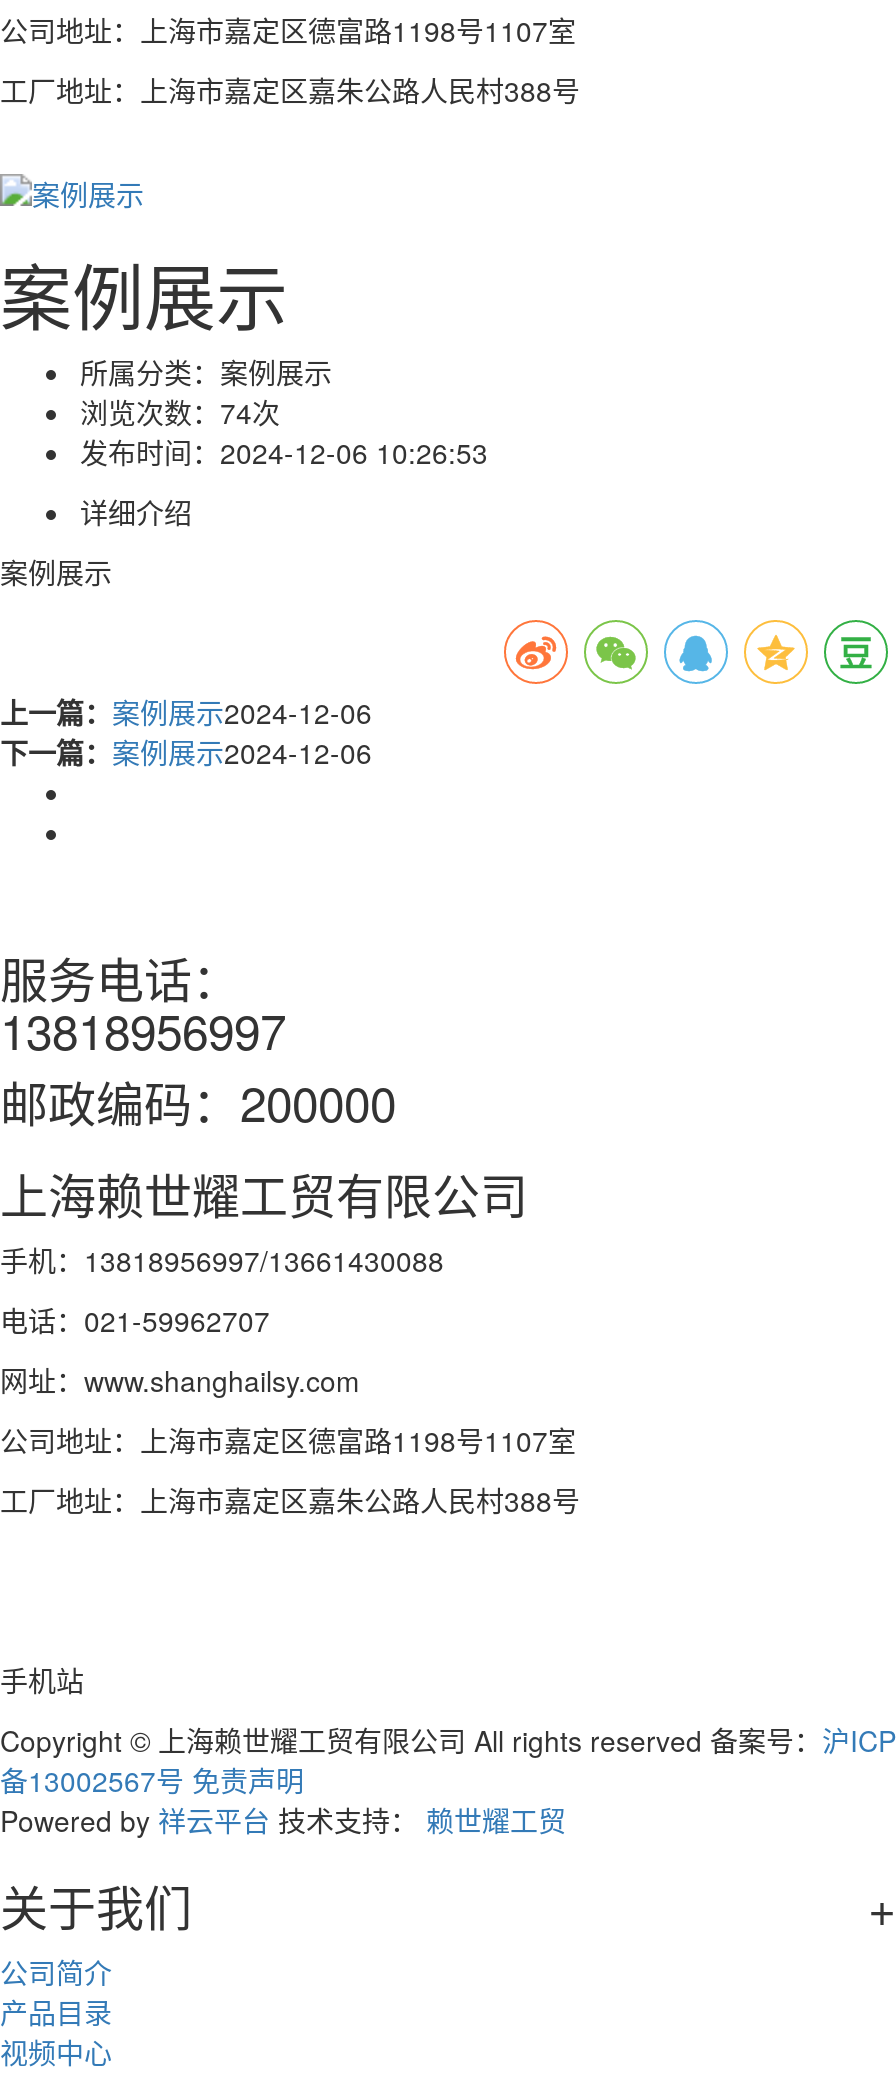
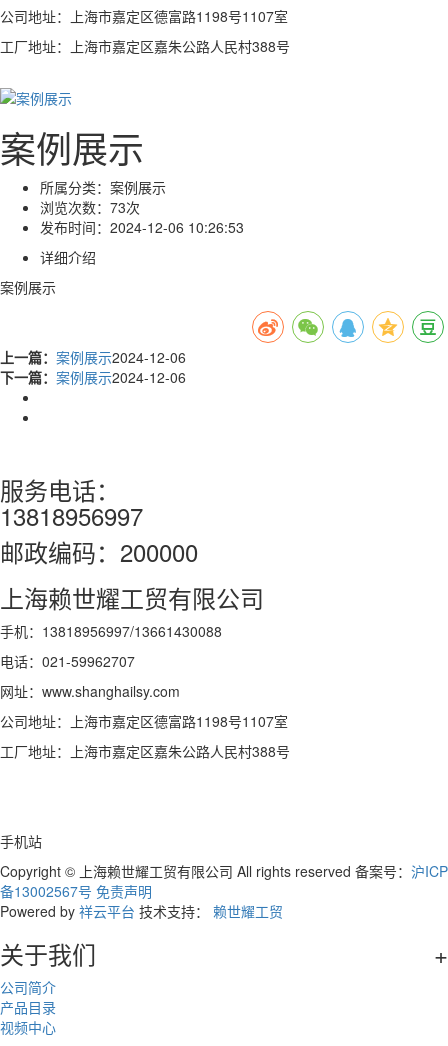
- 浏览次数：74次
+ 浏览次数：73次
